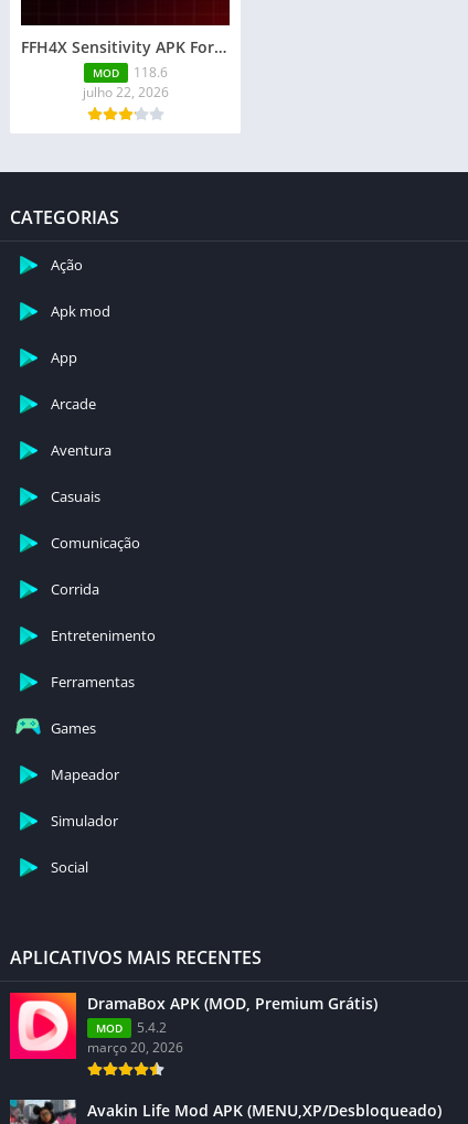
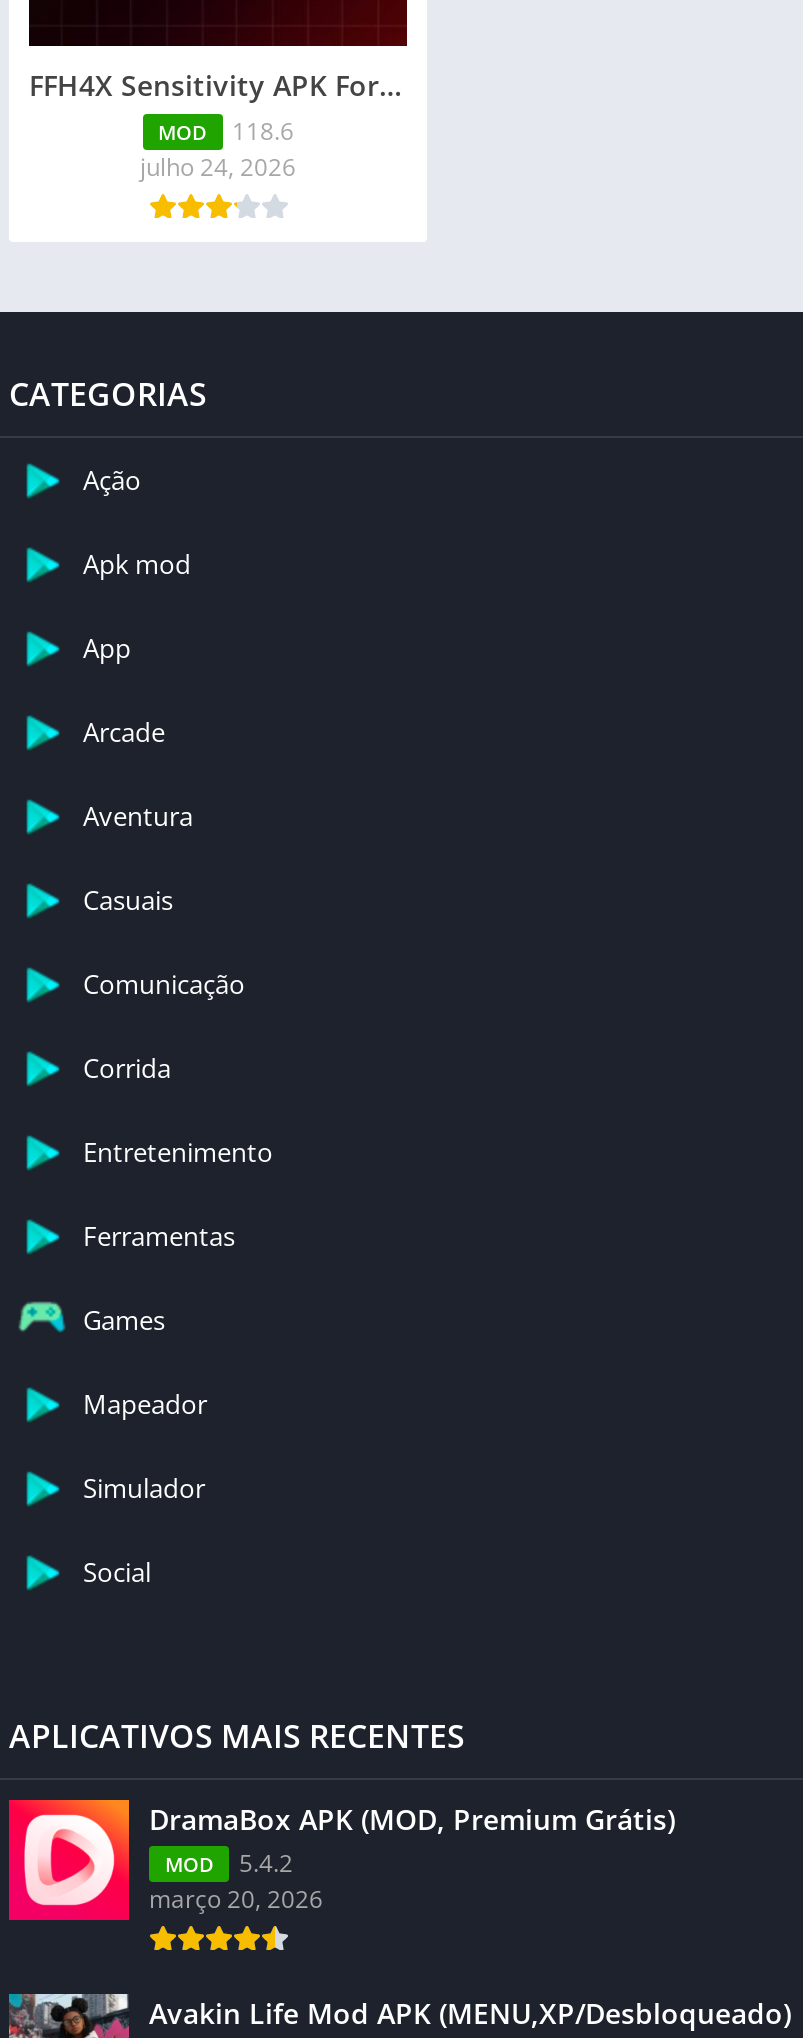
- julho 22, 2026
+ julho 24, 2026
